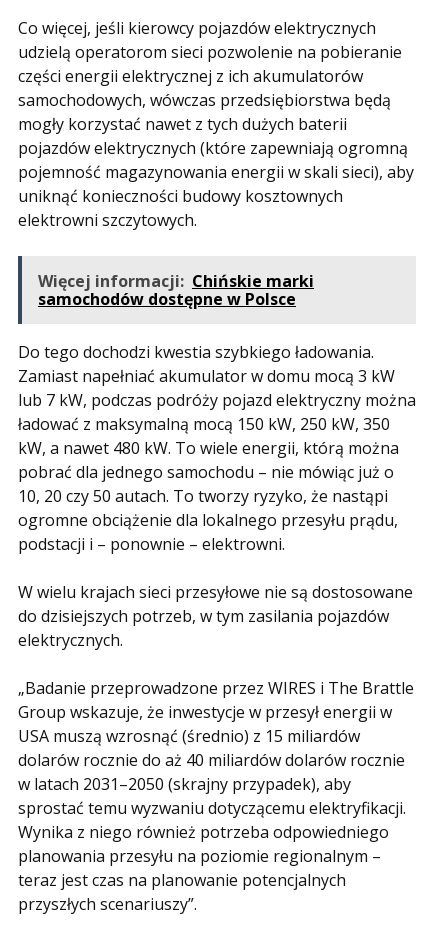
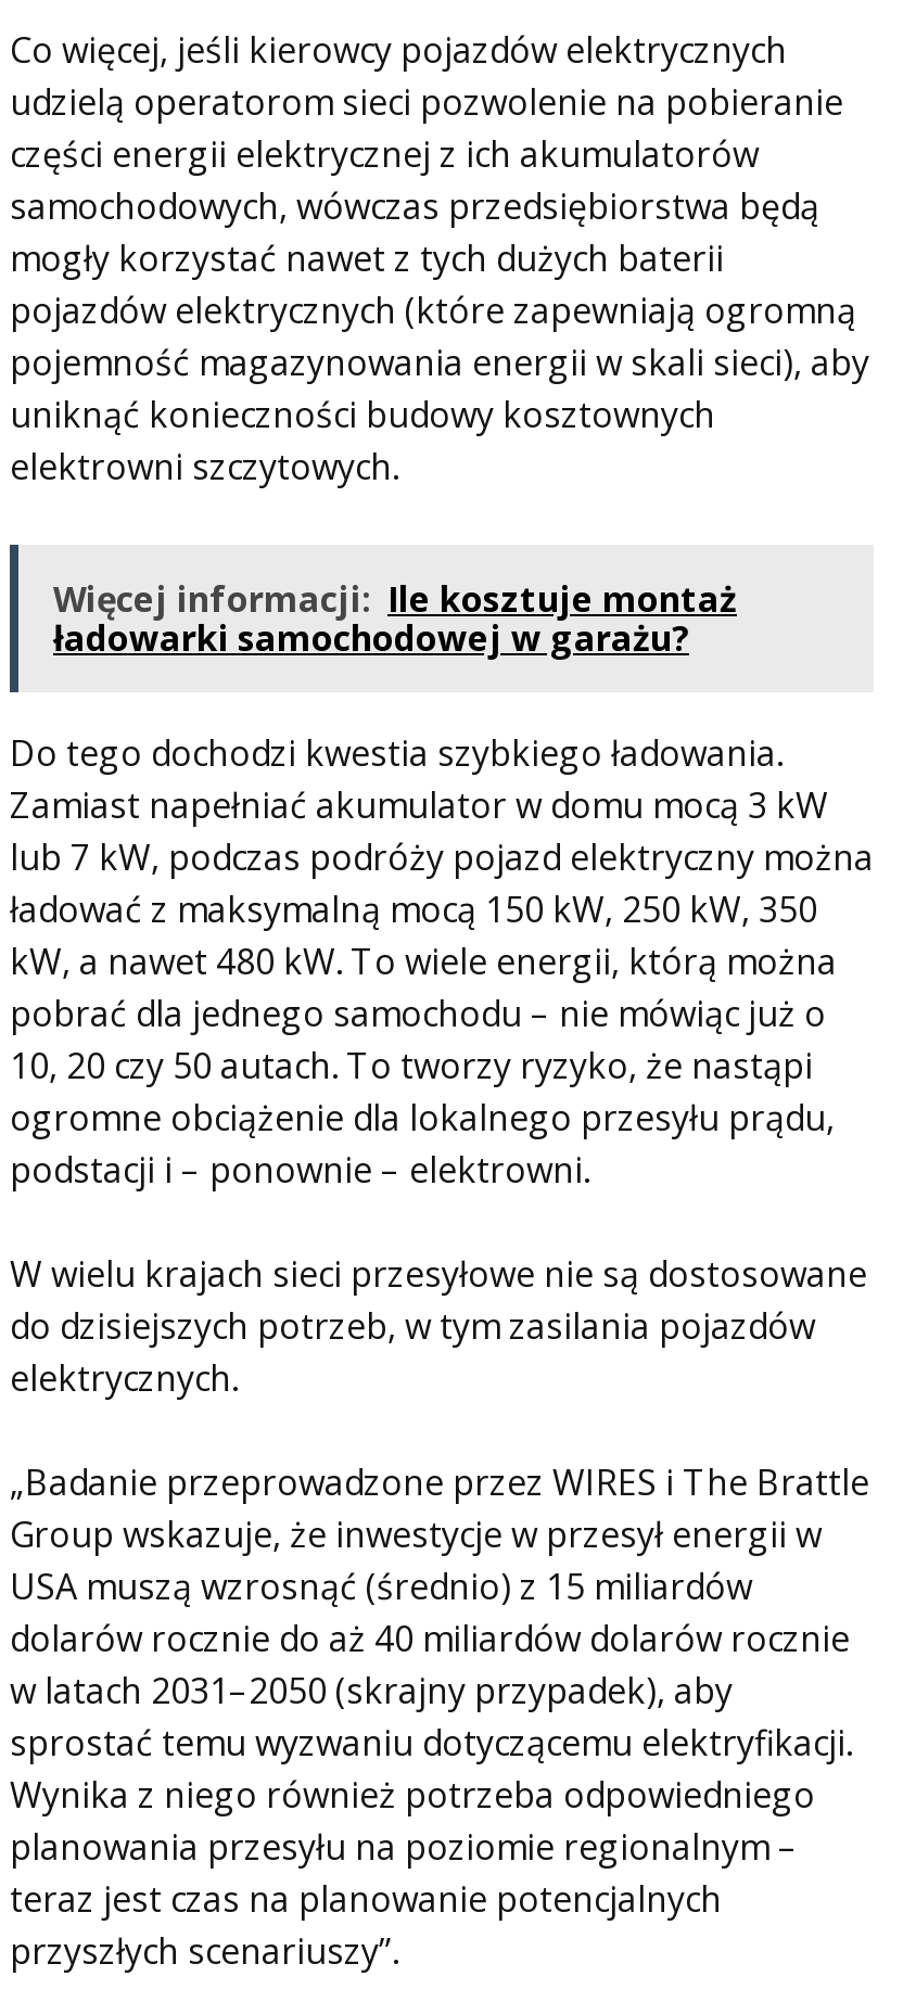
- Więcej informacji: Chińskie marki
- samochodów dostępne w Polsce
+ Więcej informacji: Ile kosztuje montaż
+ ładowarki samochodowej w garażu?
